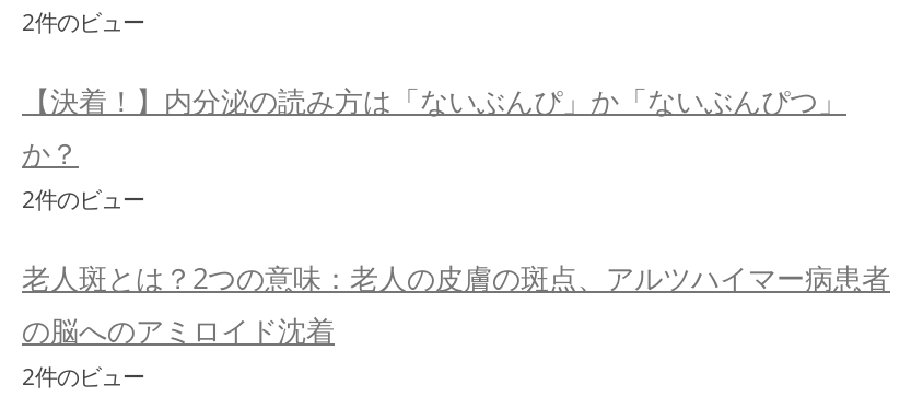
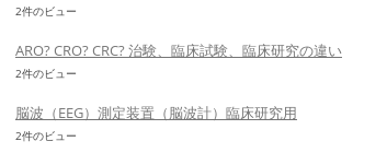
- 【決着！】内分泌の読み方は「ないぶんぴ」か「ないぶんぴつ」
- か？
+ ARO? CRO? CRC? 治験、臨床試験、臨床研究の違い

- 老人斑とは？2つの意味：老人の皮膚の斑点、アルツハイマー病患者
- の脳へのアミロイド沈着
+ 脳波（EEG）測定装置（脳波計）臨床研究用
